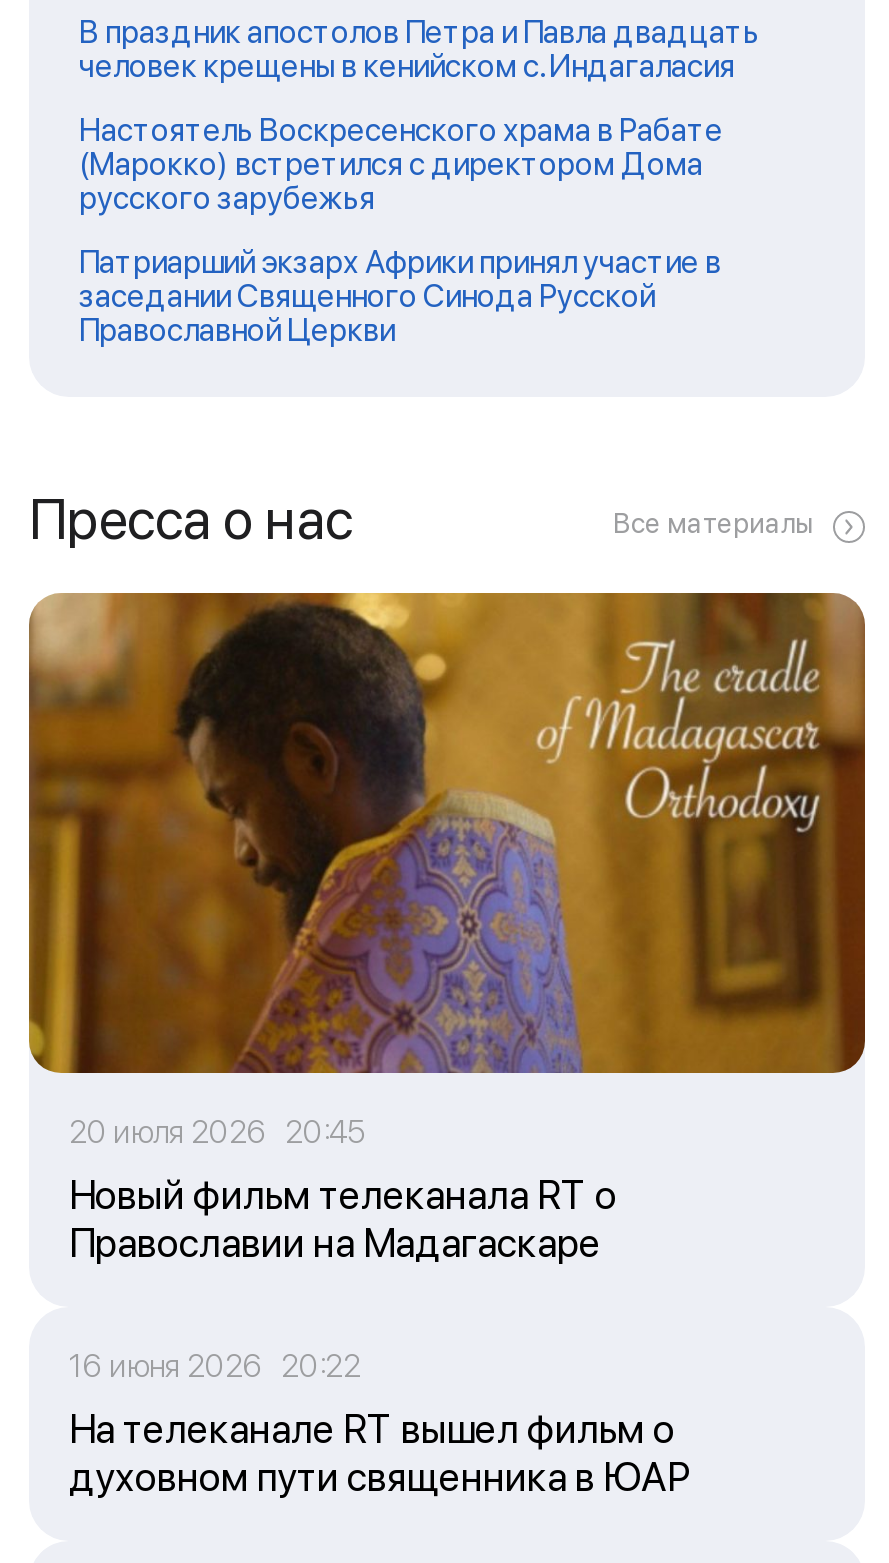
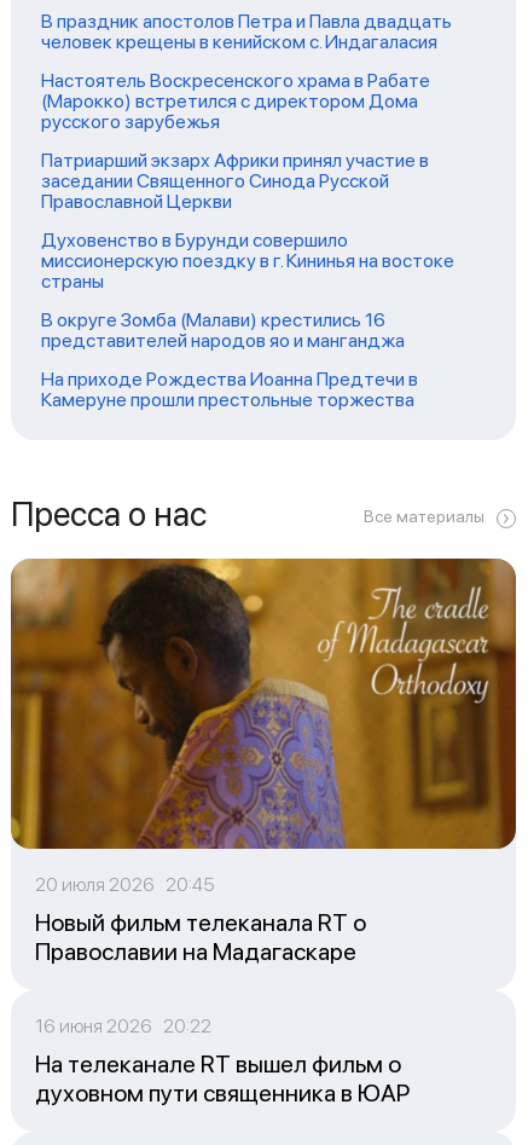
+ Духовенство в Бурунди совершило
+ миссионерскую поездку в г. Кининья на востоке
+ страны
+ В округе Зомба (Малави) крестились 16
+ представителей народов яо и манганджа
+ На приходе Рождества Иоанна Предтечи в
+ Камеруне прошли престольные торжества
